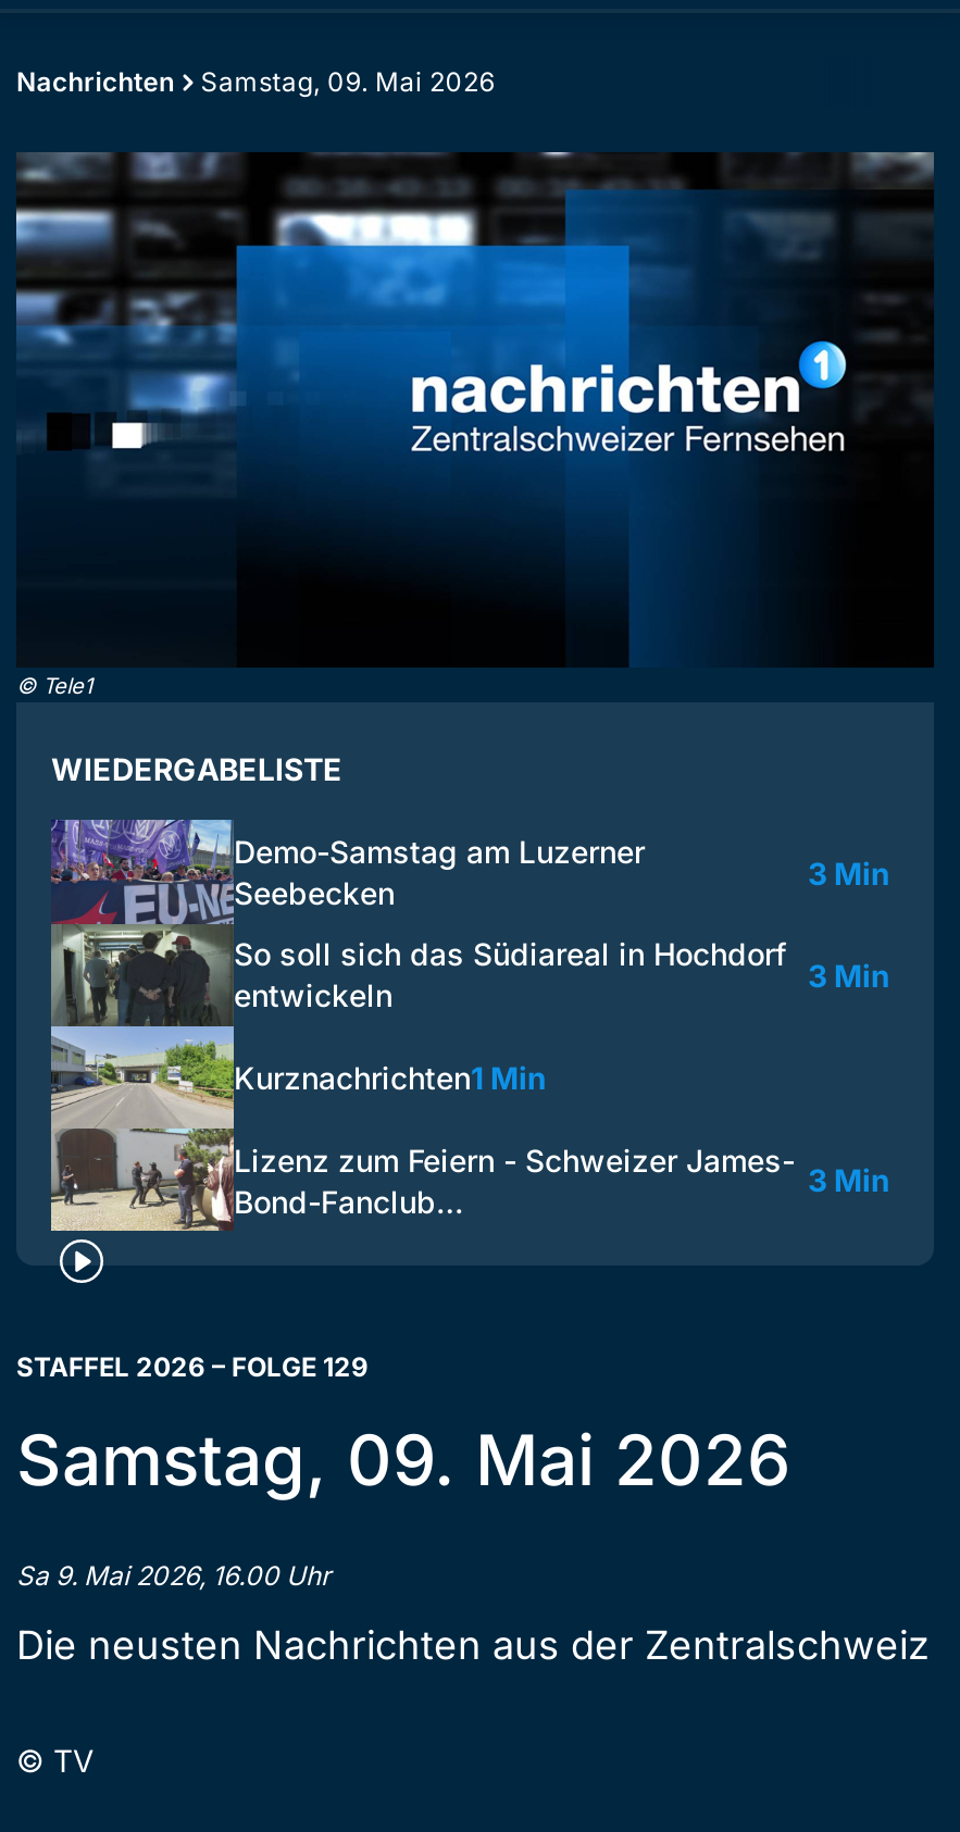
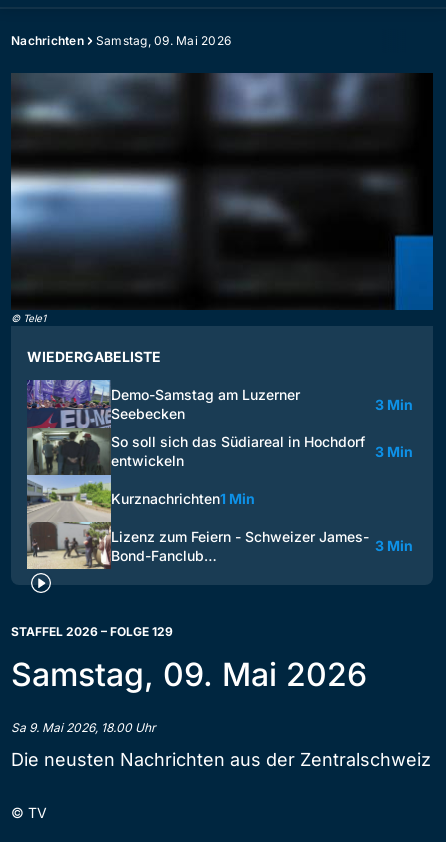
- [image]
+ [image]

- Sa 9. Mai 2026, 16.00 Uhr
+ Sa 9. Mai 2026, 18.00 Uhr
